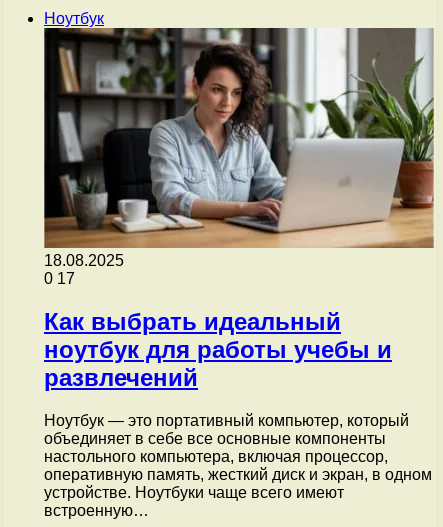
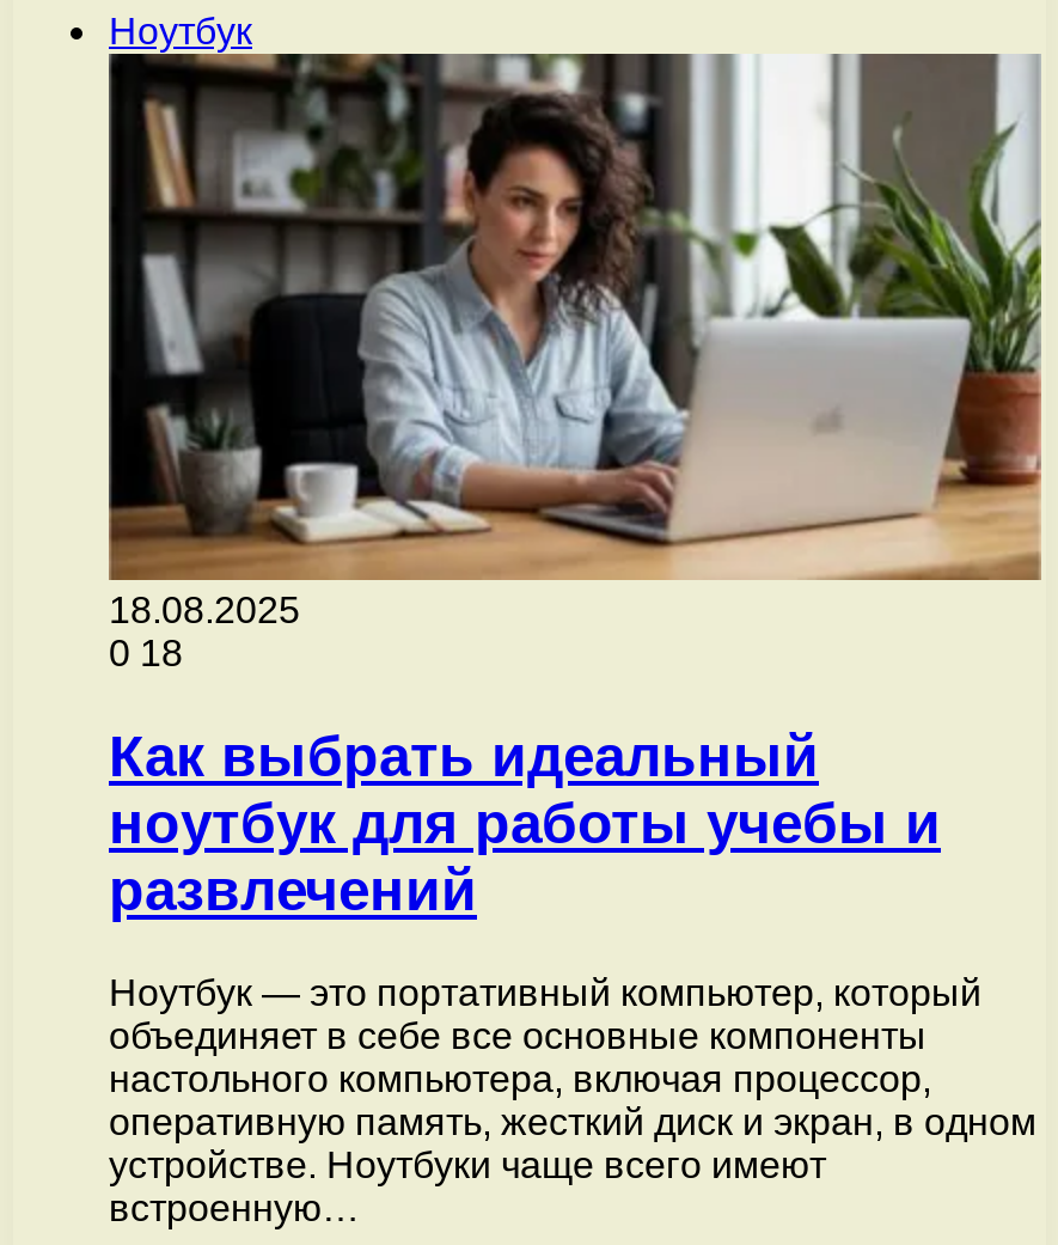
- 0 17
+ 0 18
